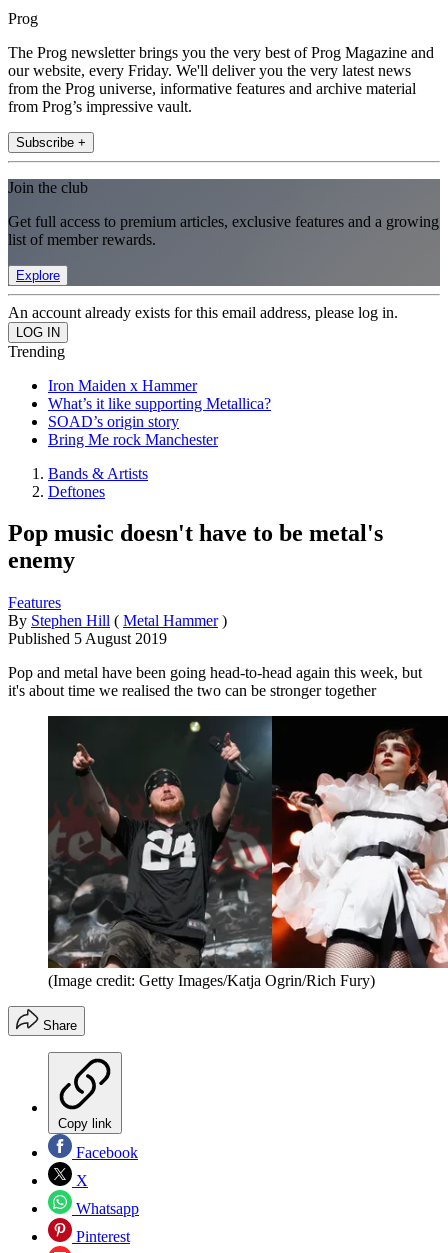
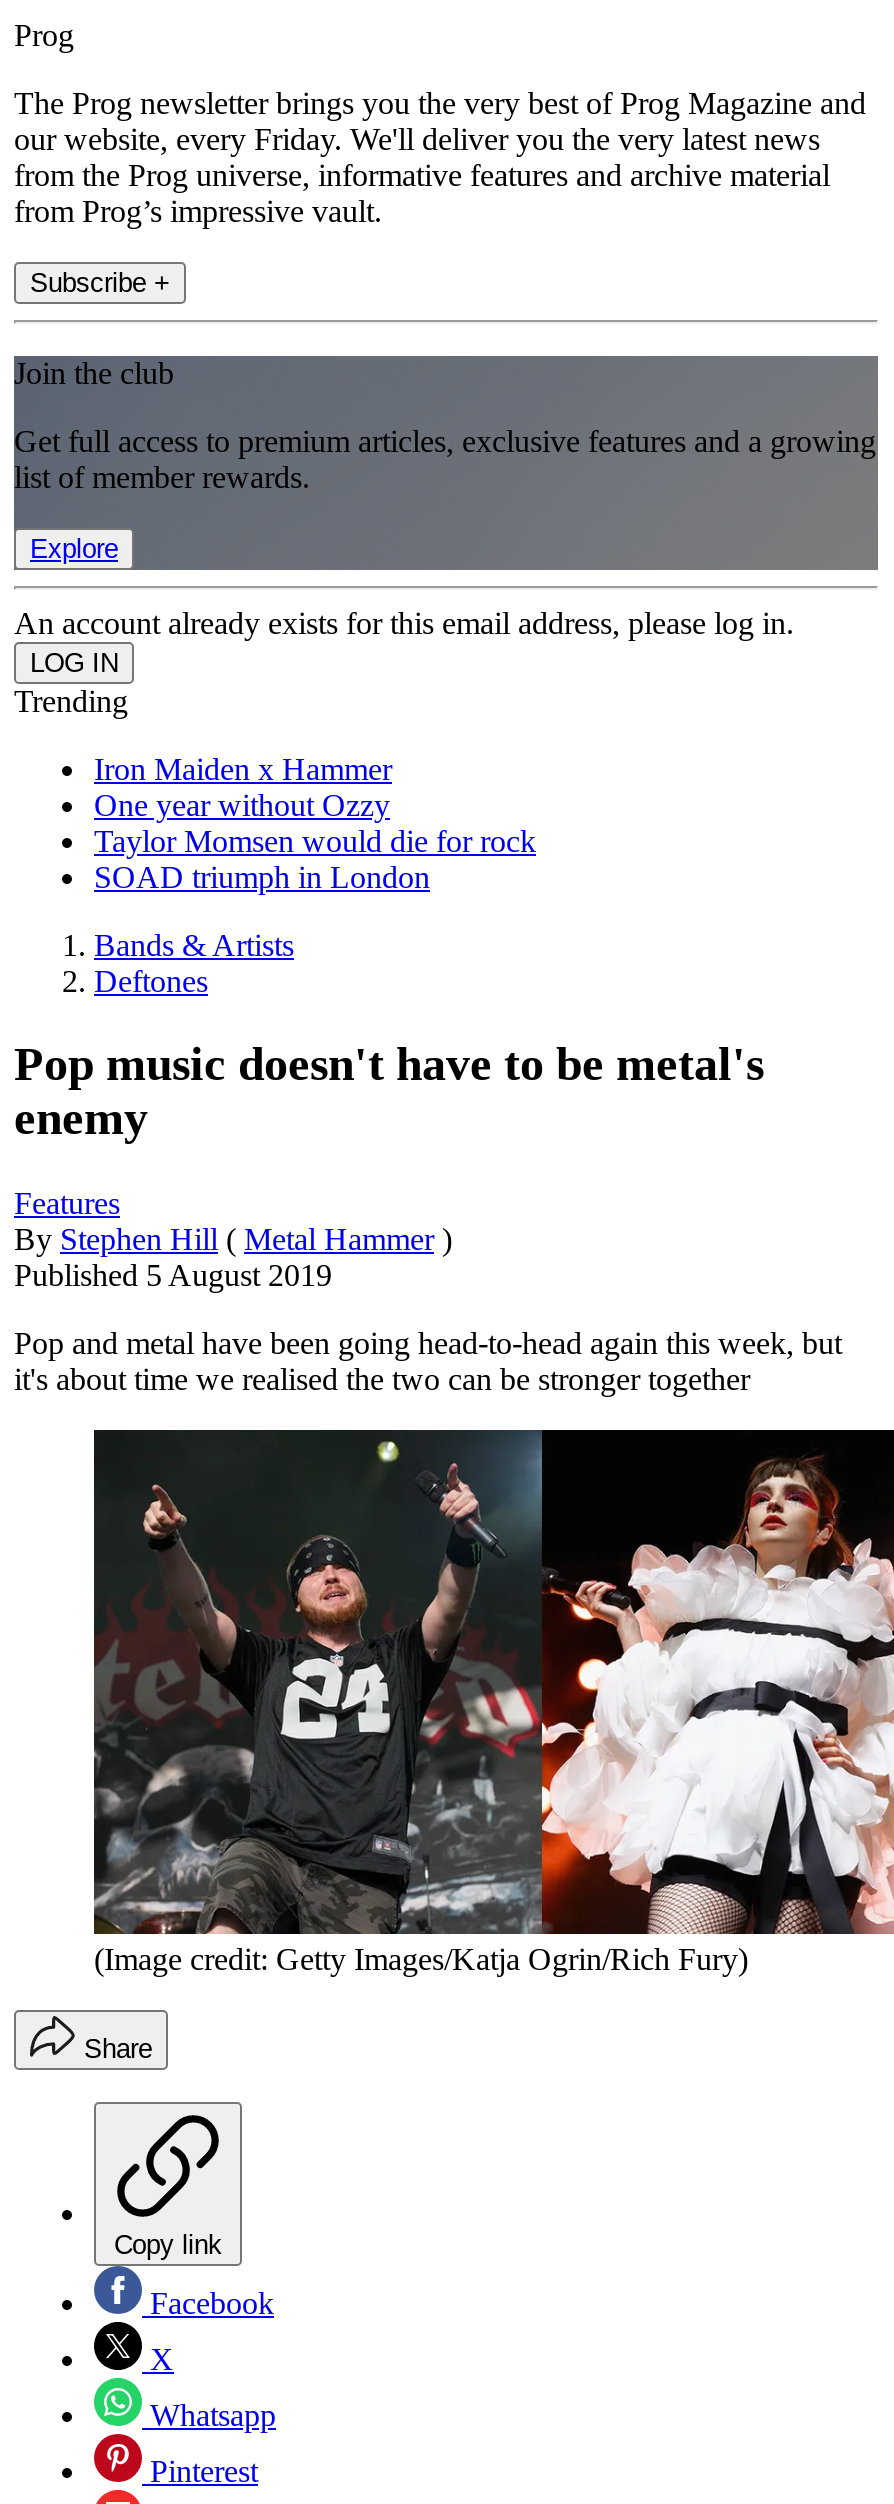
- What’s it like supporting Metallica?
- SOAD’s origin story
- Bring Me rock Manchester
+ One year without Ozzy
+ Taylor Momsen would die for rock
+ SOAD triumph in London
